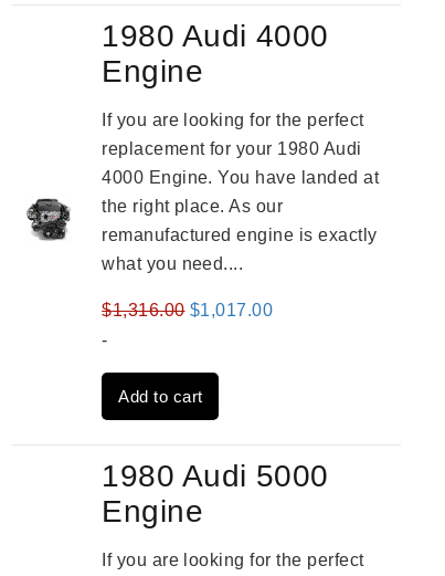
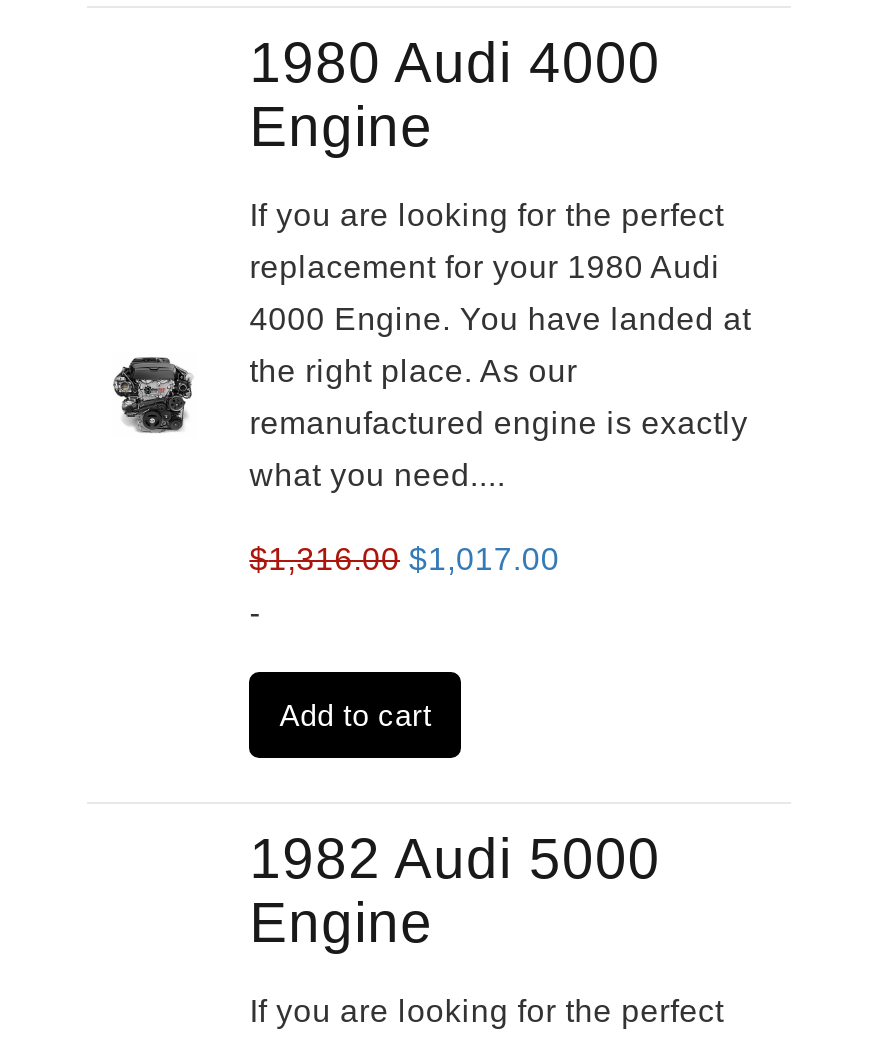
- 1980 Audi 5000
+ 1982 Audi 5000
